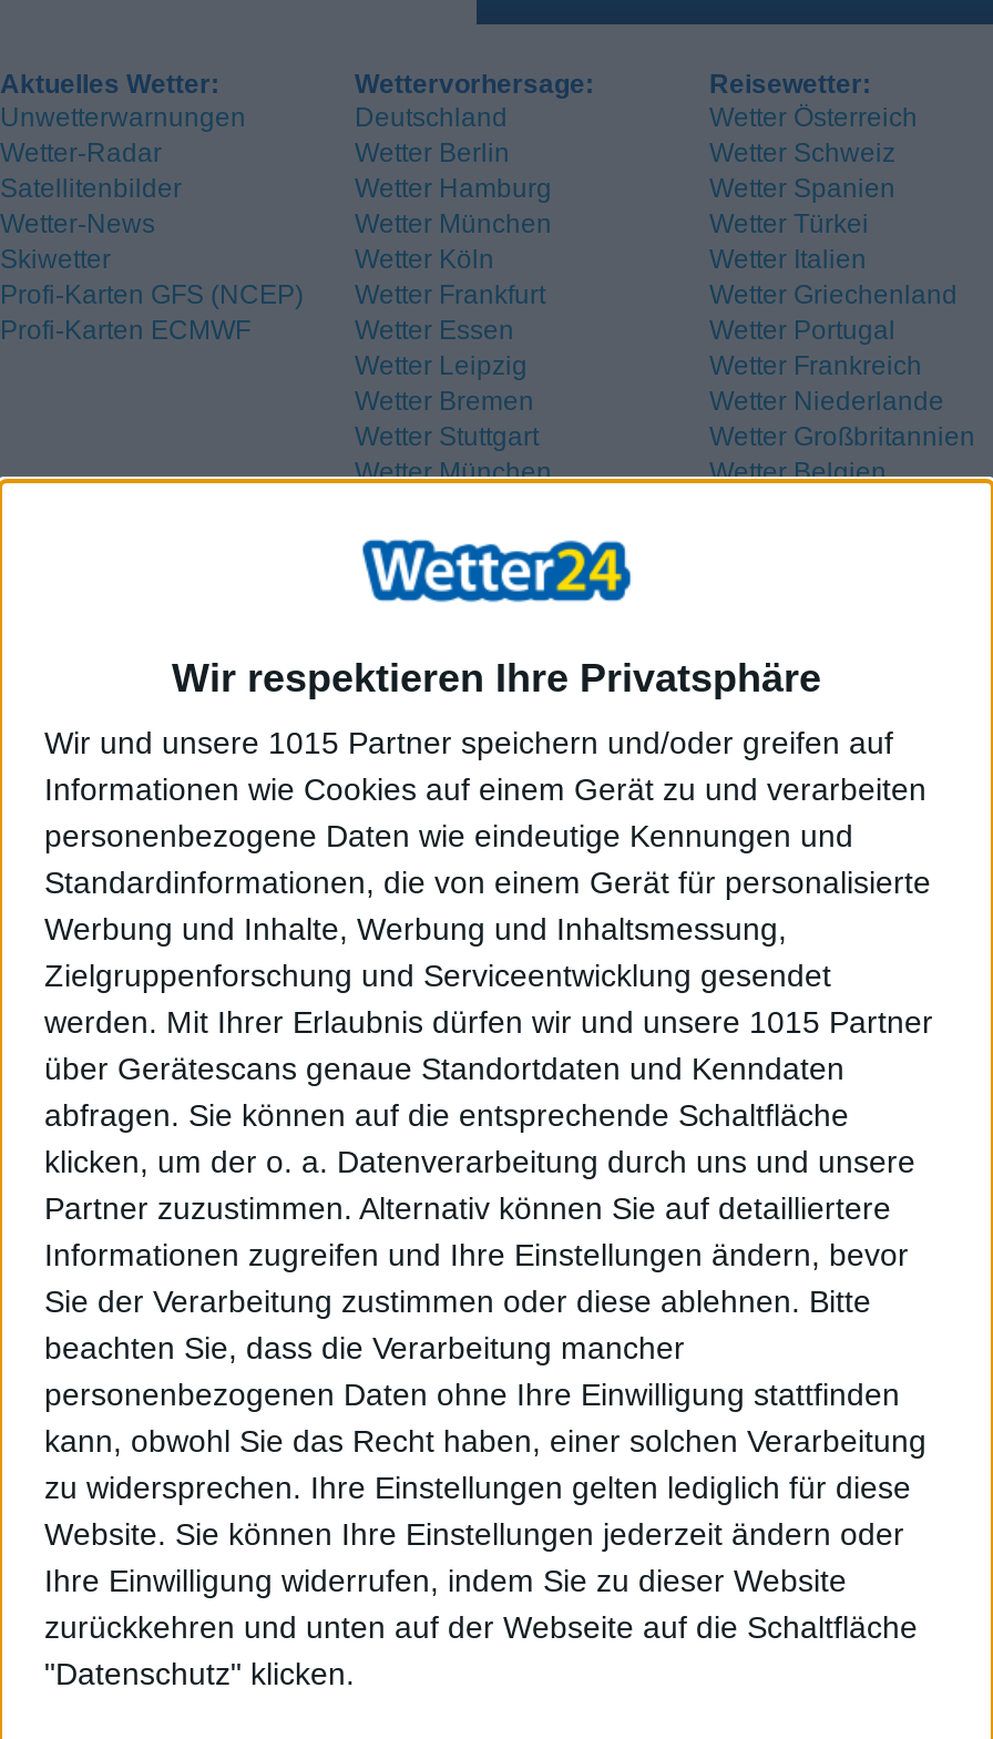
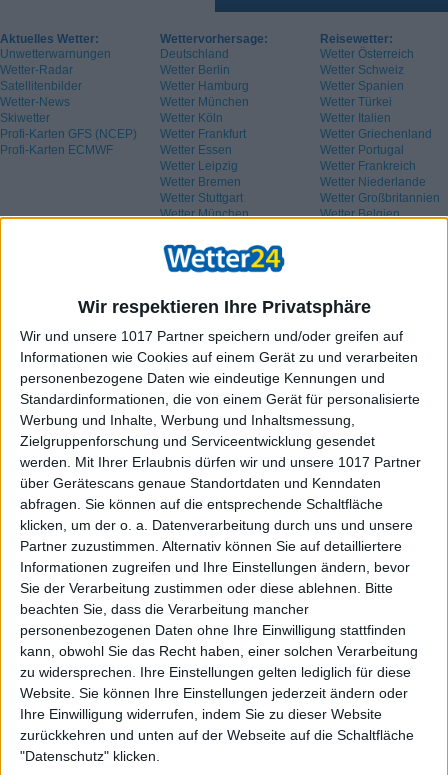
- Wir und unsere 1015 Partner speichern und/oder greifen auf
+ Wir und unsere 1017 Partner speichern und/oder greifen auf

- werden. Mit Ihrer Erlaubnis dürfen wir und unsere 1015 Partner
+ werden. Mit Ihrer Erlaubnis dürfen wir und unsere 1017 Partner
